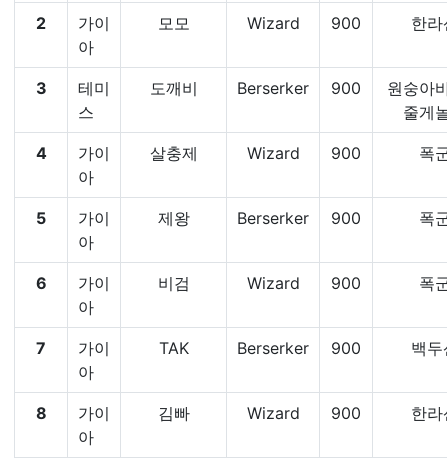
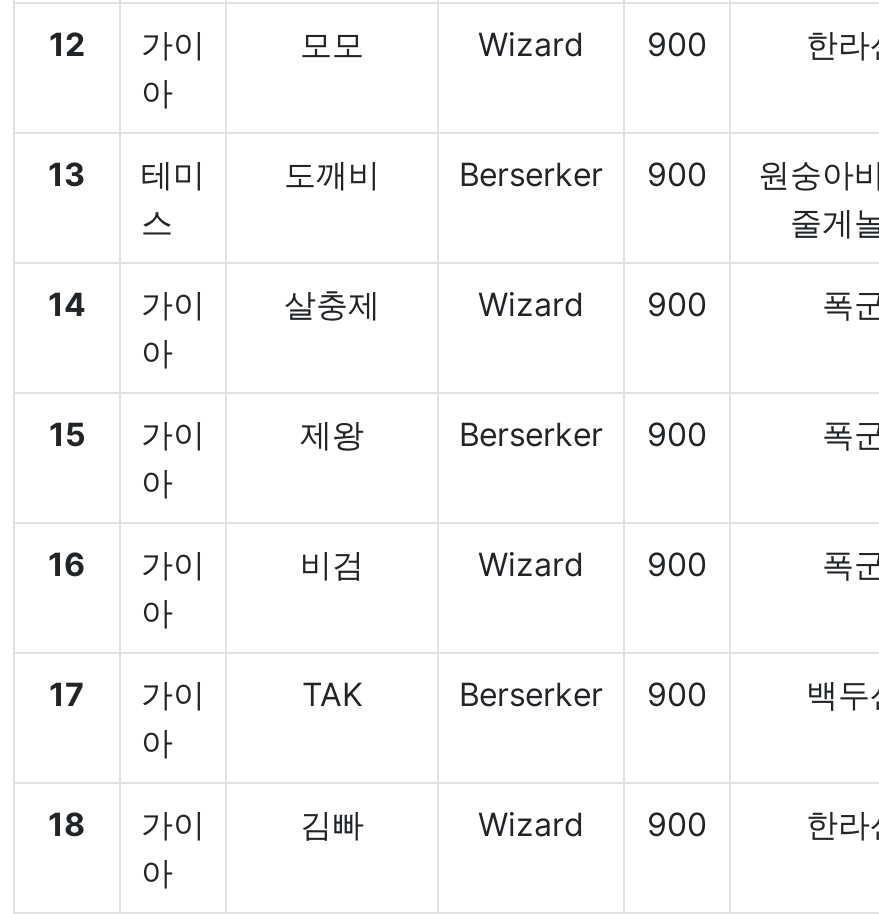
- 2 가이
+ 12 가이

- 3
+ 13

- 4 가이 살충제
+ 14 가이 살충제

- 5 가이
+ 15 가이

- 6 가이
+ 16 가이

- 7 가이
+ 17 가이

- 8 가이
+ 18 가이
